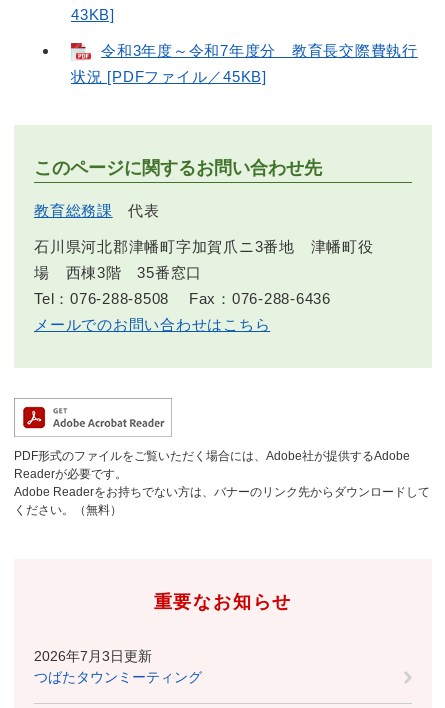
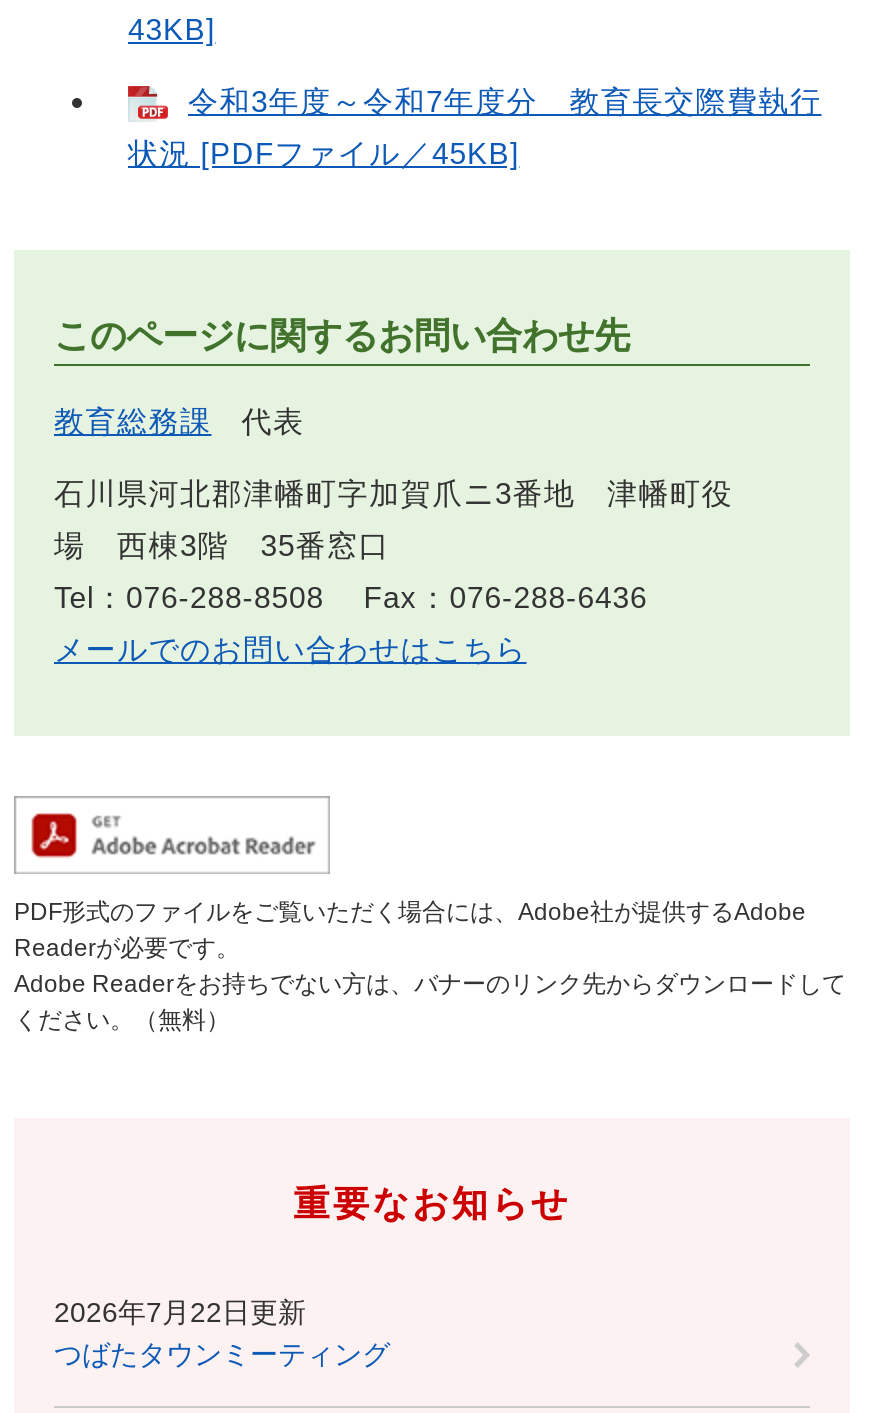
- 2026年7月3日更新
+ 2026年7月22日更新
